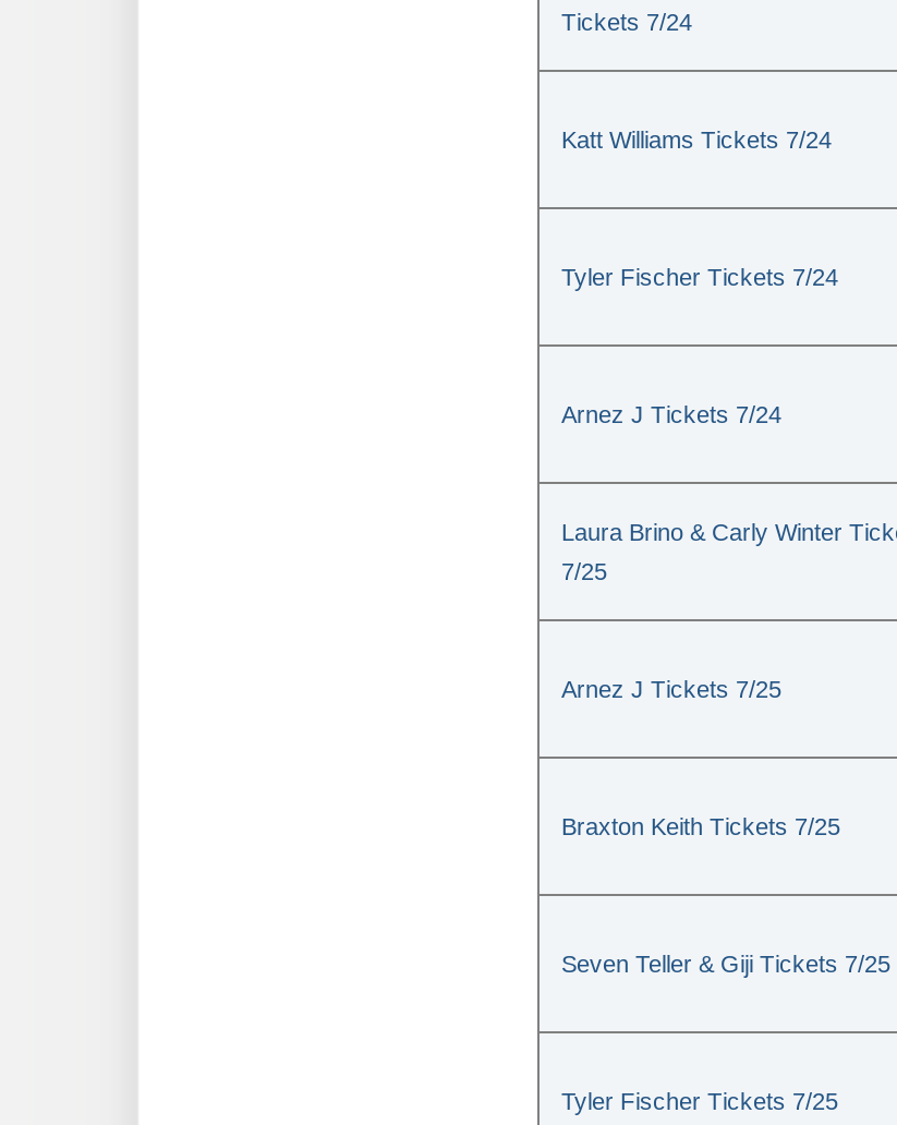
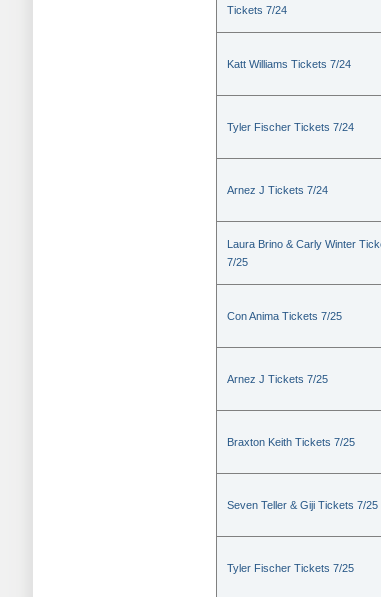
+ Con Anima Tickets 7/25
